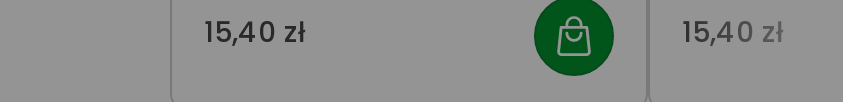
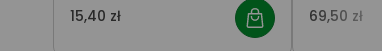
- 15,40 zł
+ 69,50 zł
